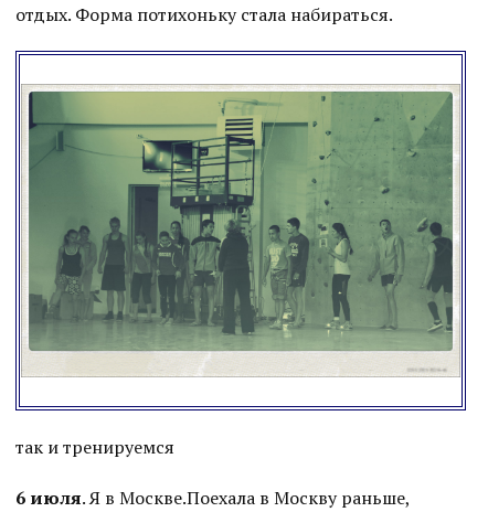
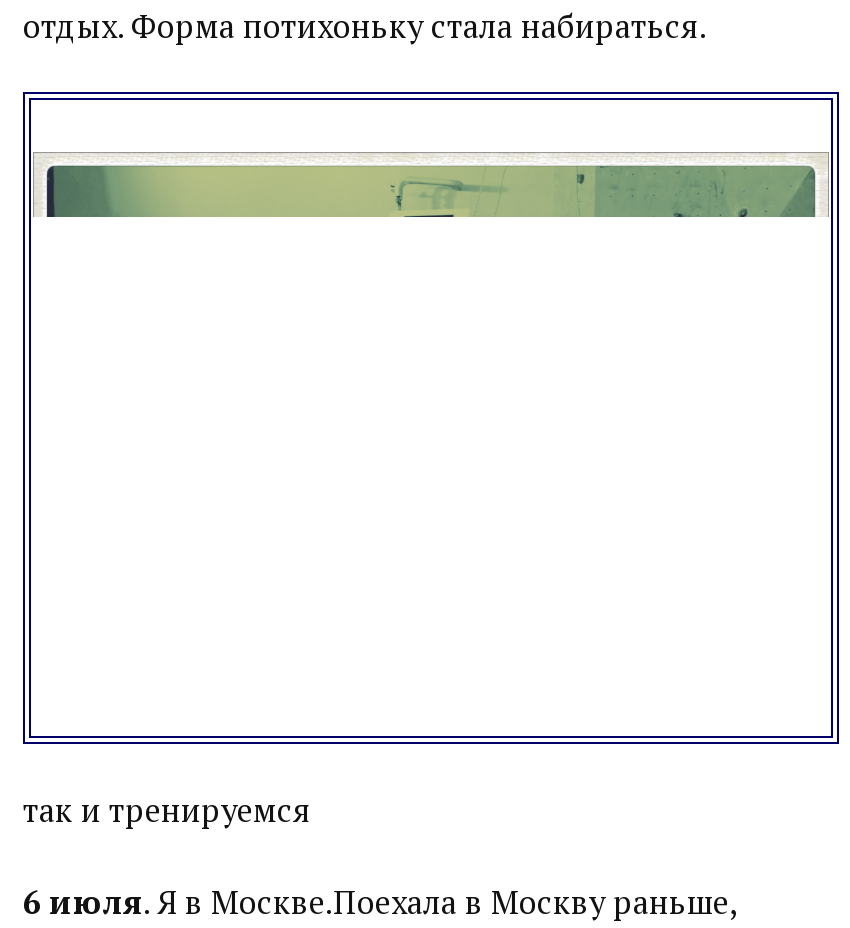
- [image]
